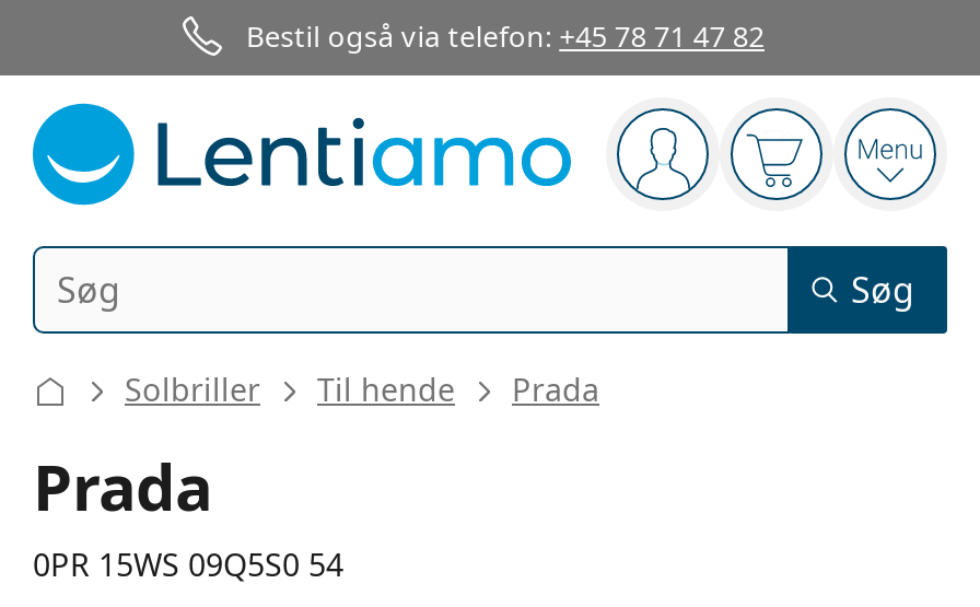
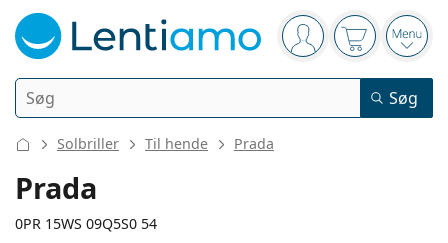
- Bestil også via telefon: +45 78 71 47 82
